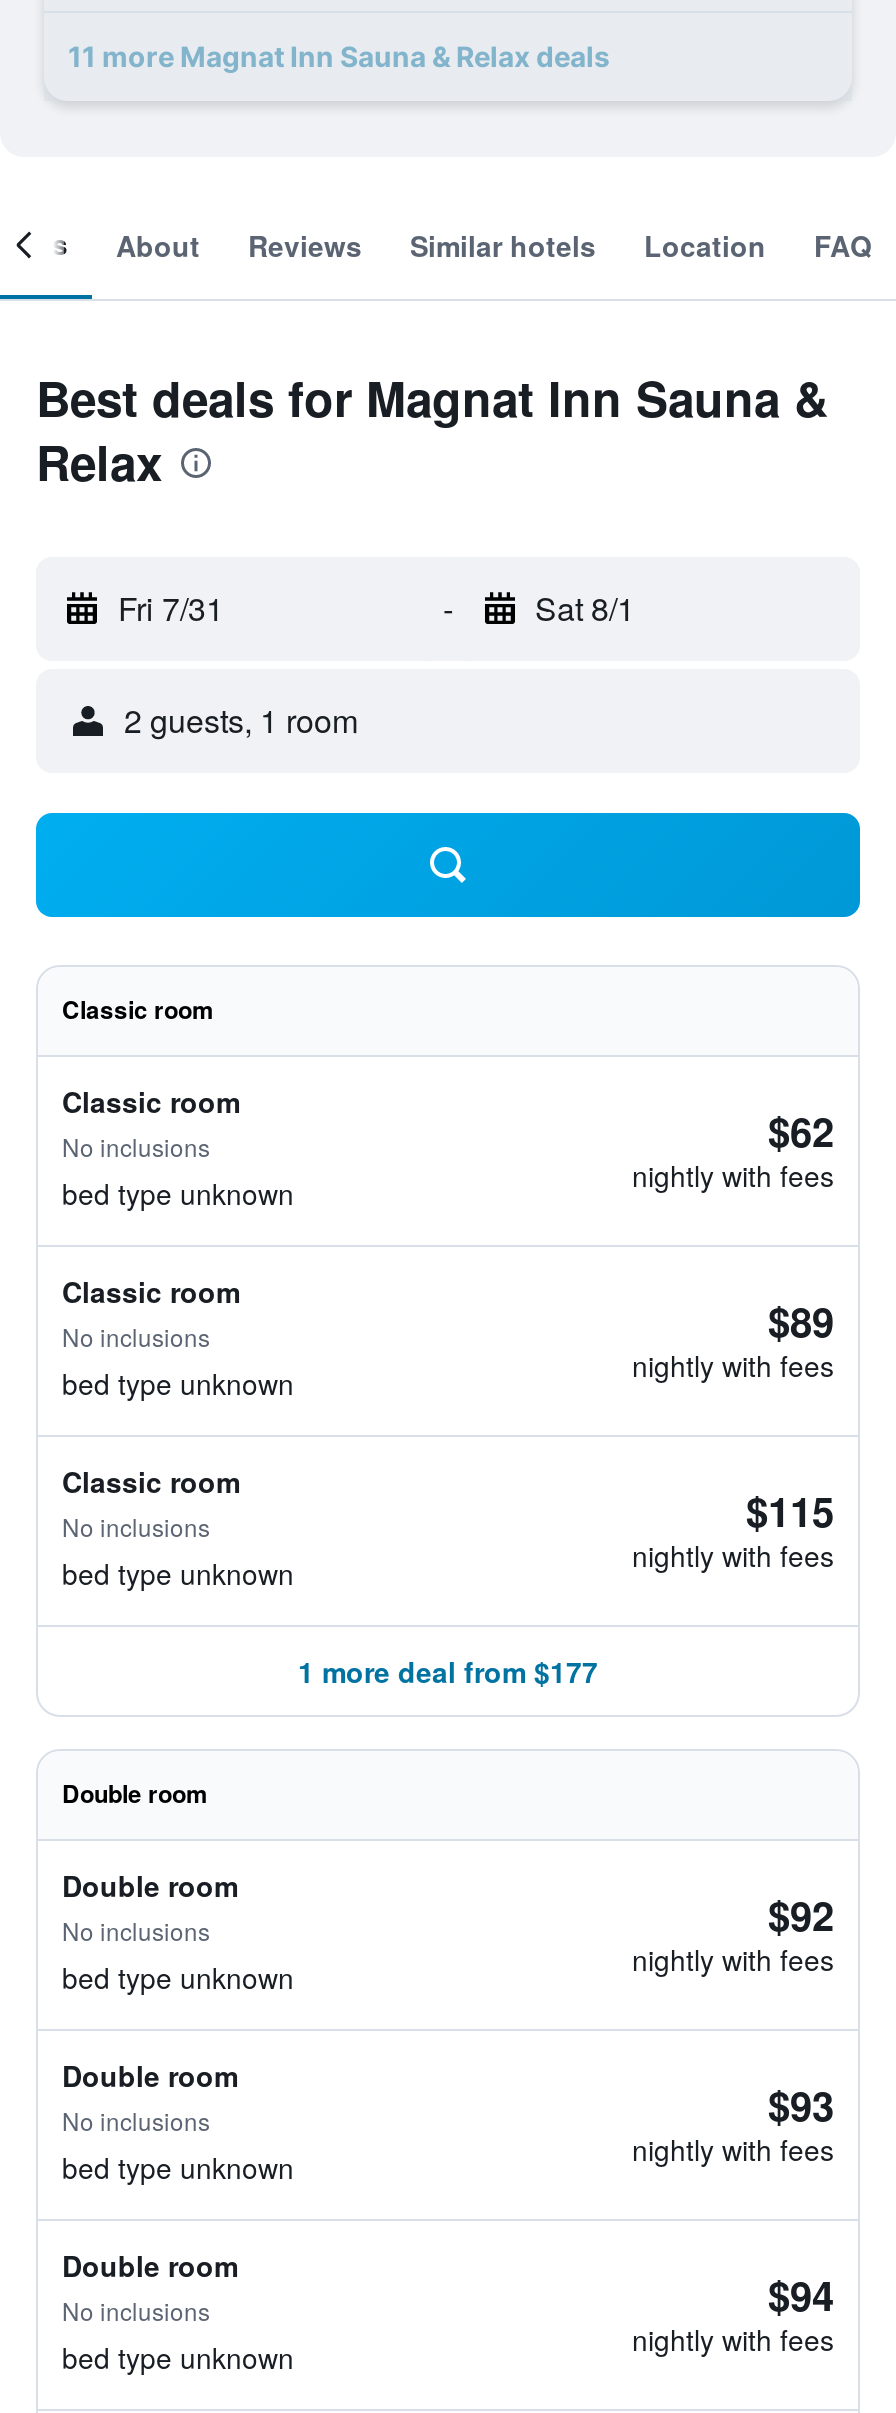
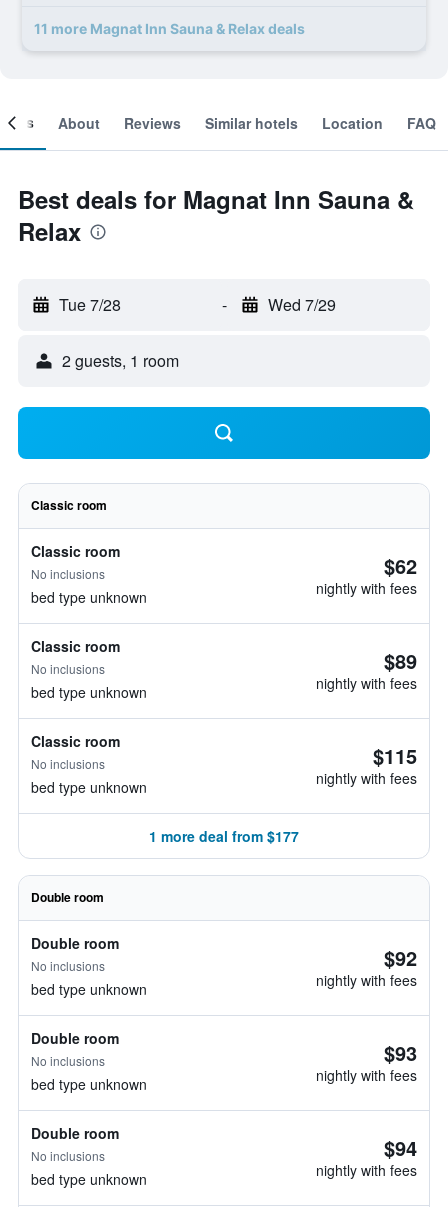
- Fri 7/31
+ Tue 7/28

- Sat 8/1
+ Wed 7/29
